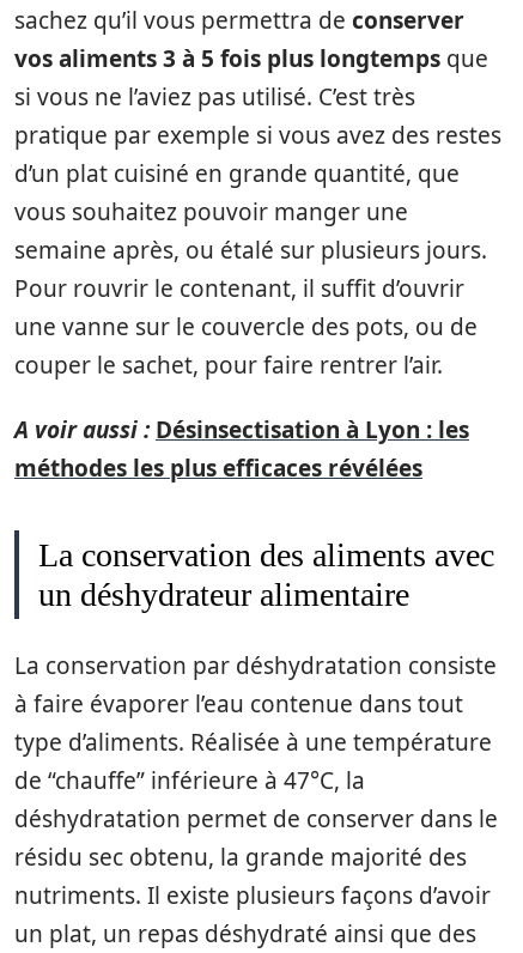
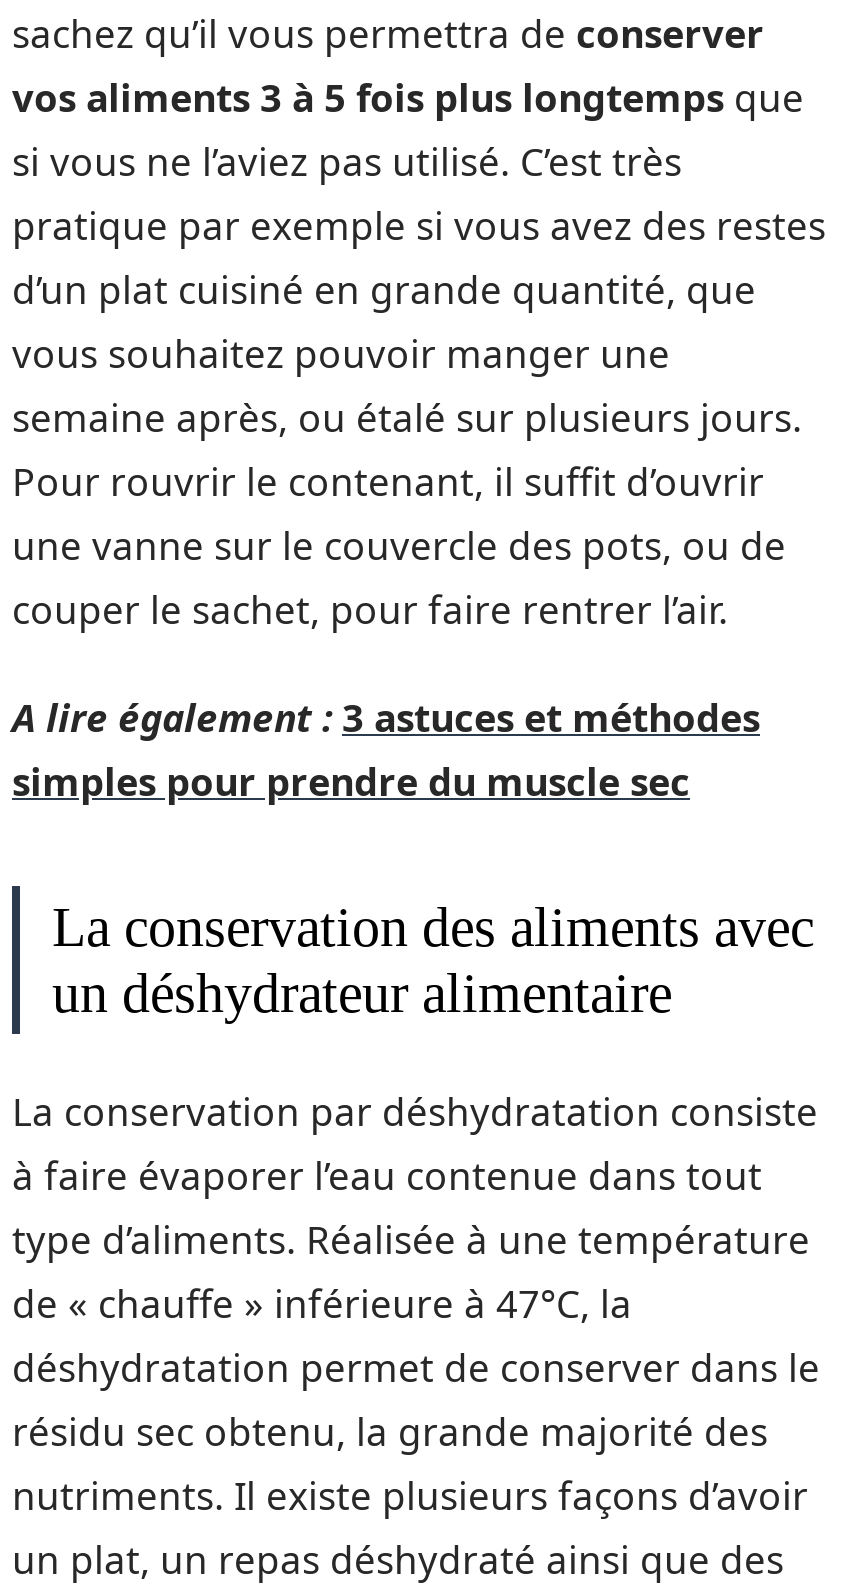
- A voir aussi : Désinsectisation à Lyon : les
- méthodes les plus efficaces révélées
+ A lire également : 3 astuces et méthodes
+ simples pour prendre du muscle sec

- de “chauffe” inférieure à 47°C, la
+ de « chauffe » inférieure à 47°C, la
